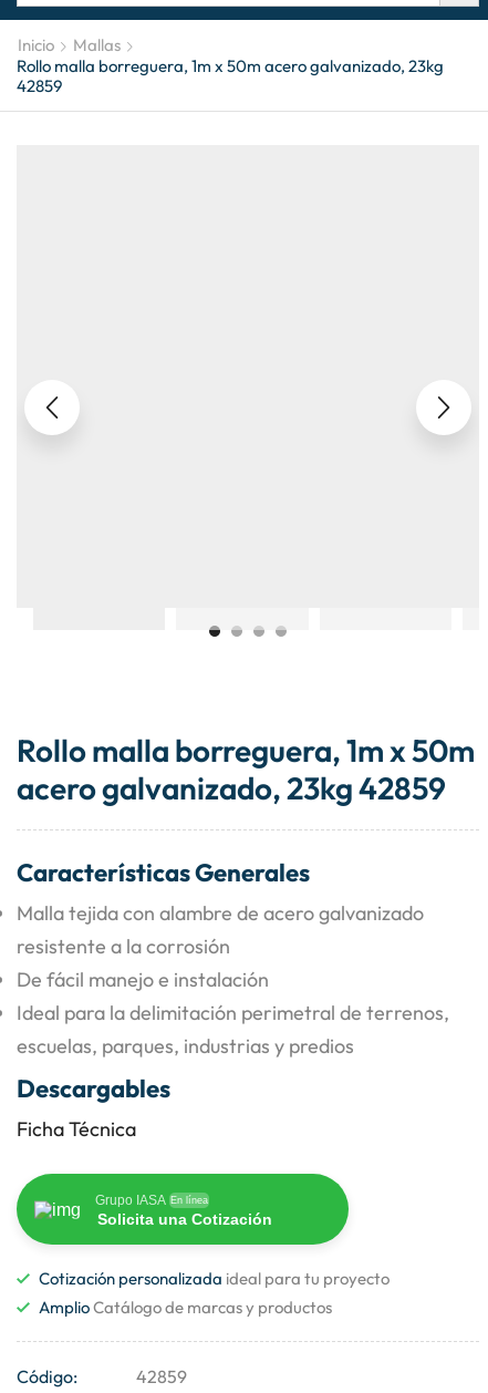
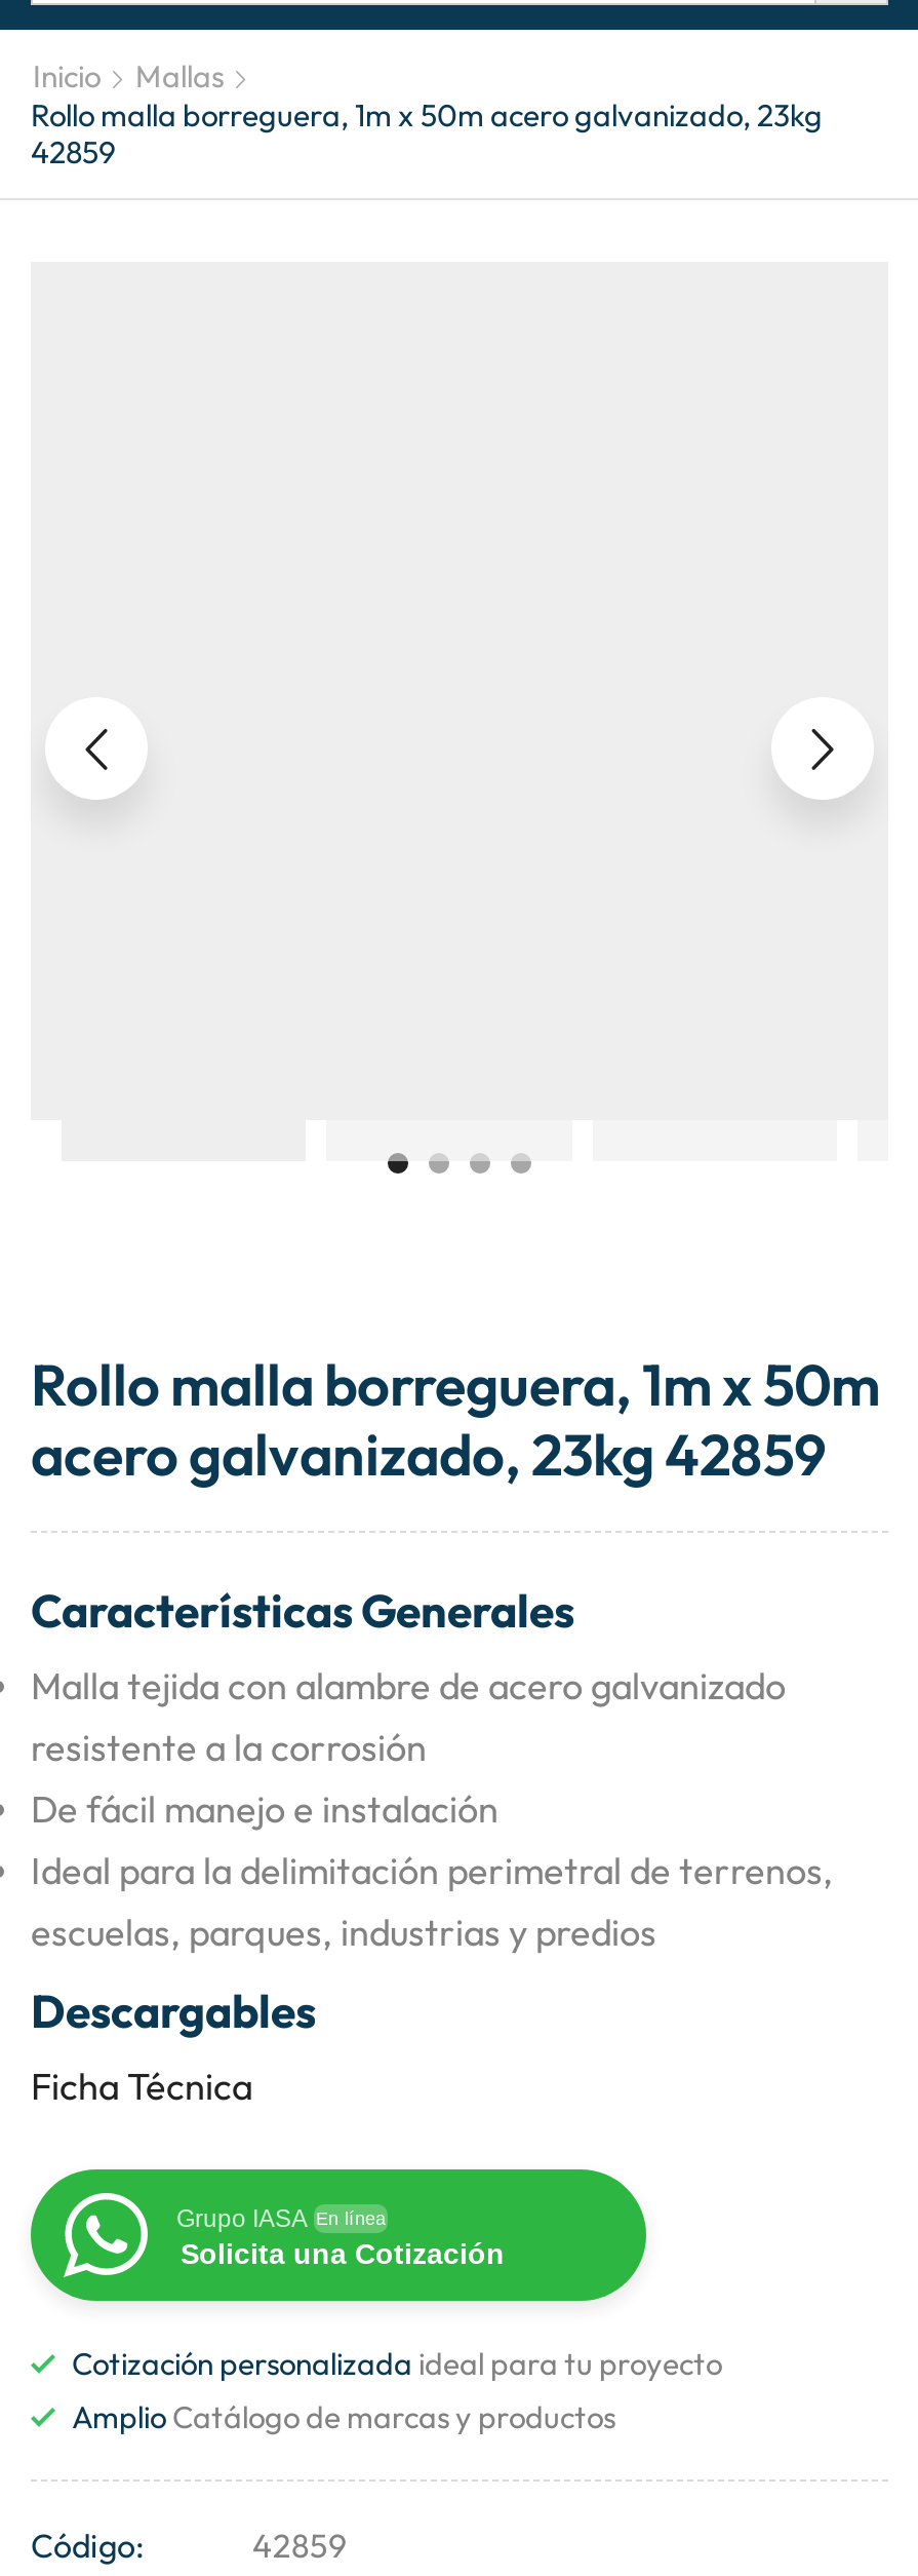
- [image]
+ [image]
